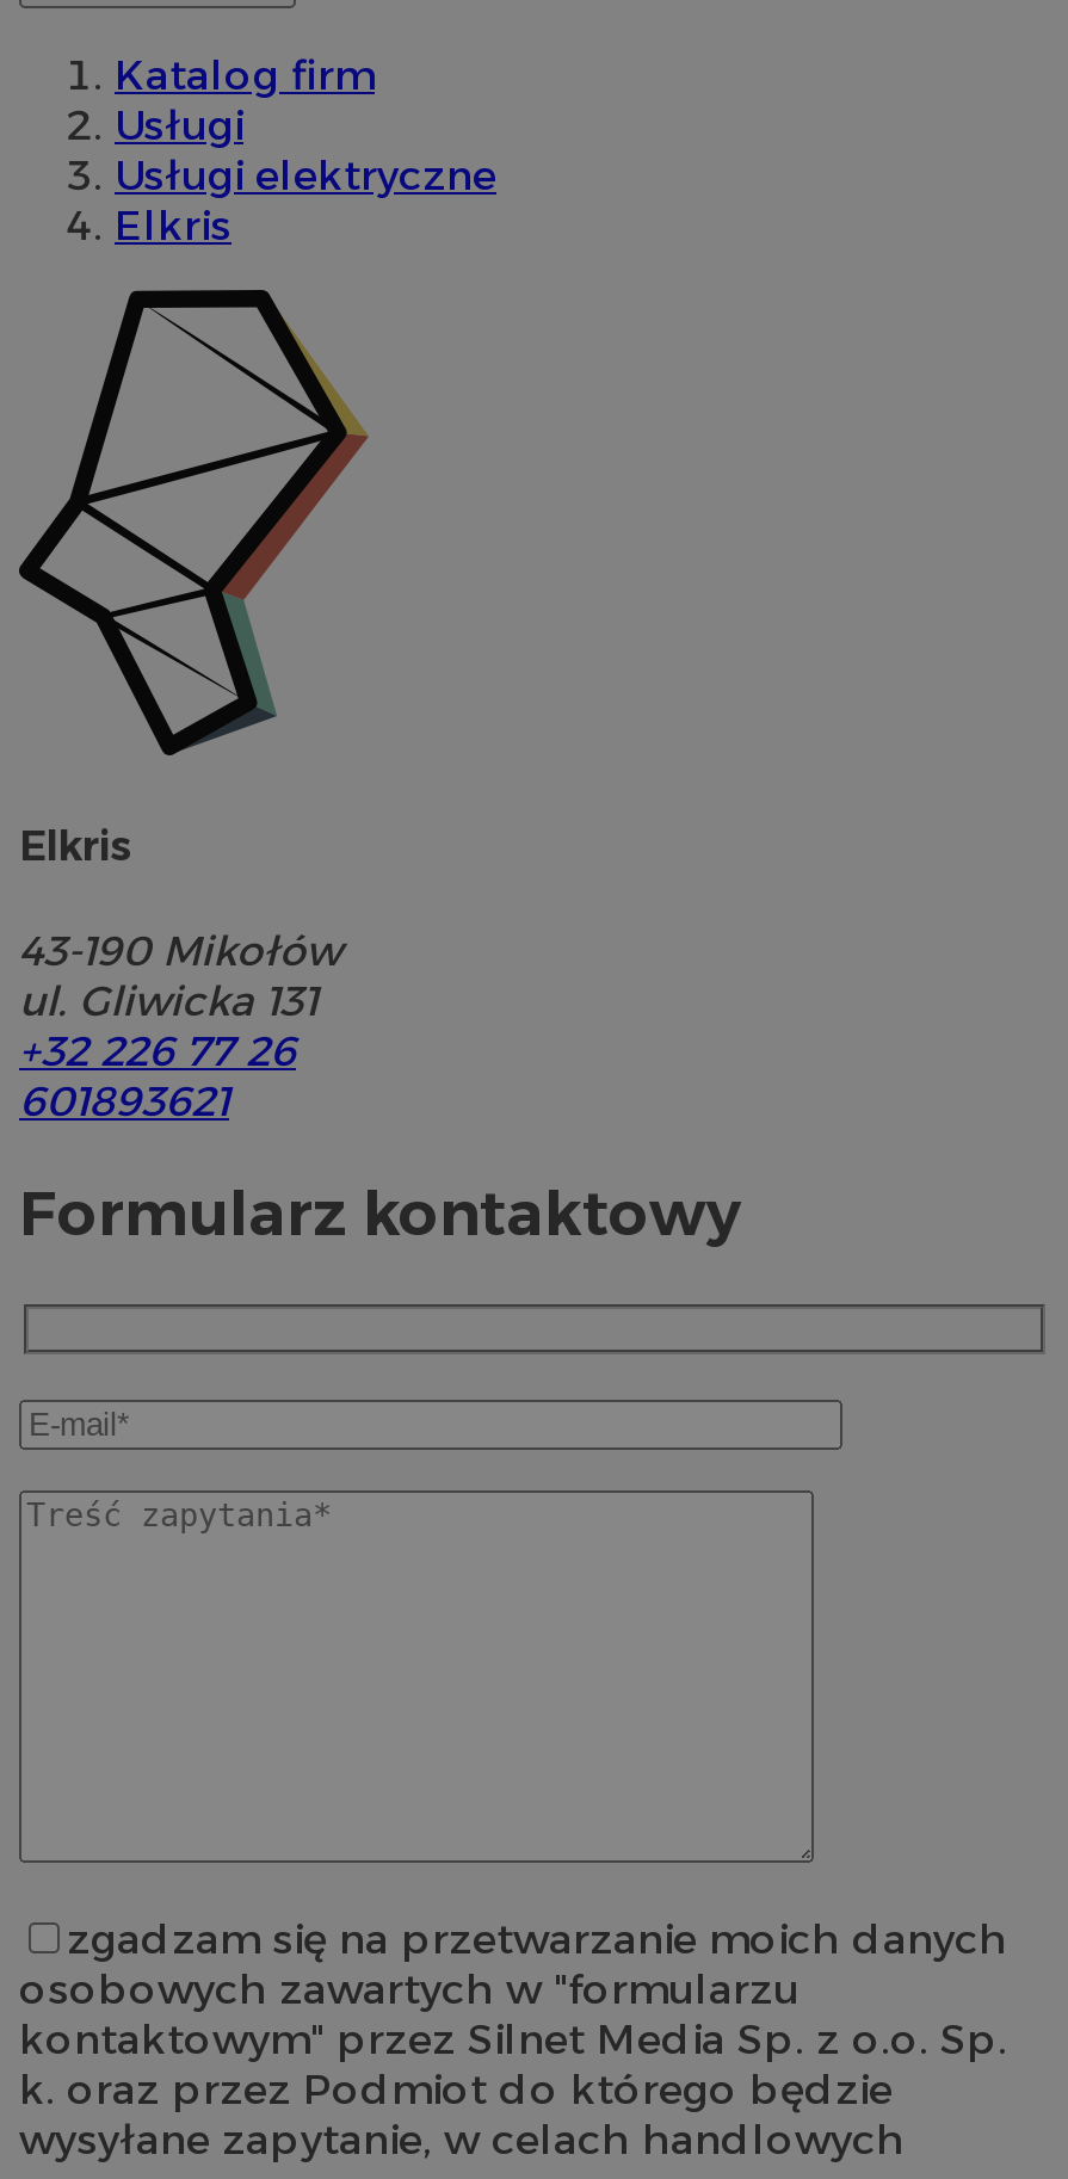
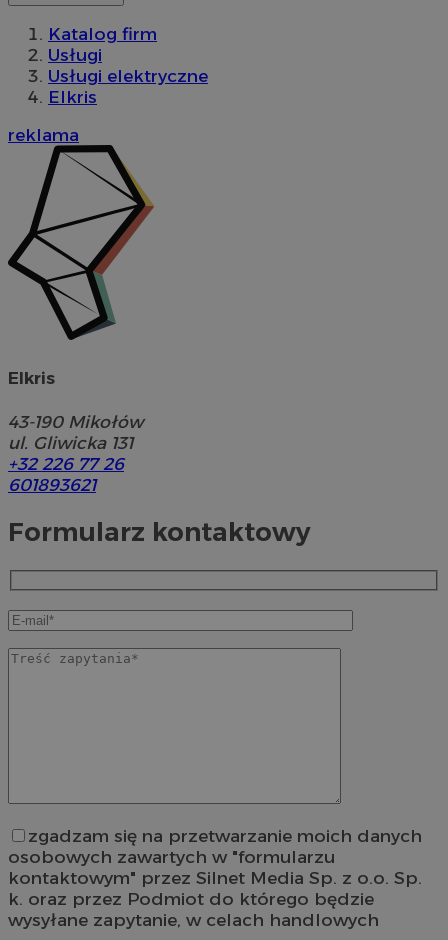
+ reklama
